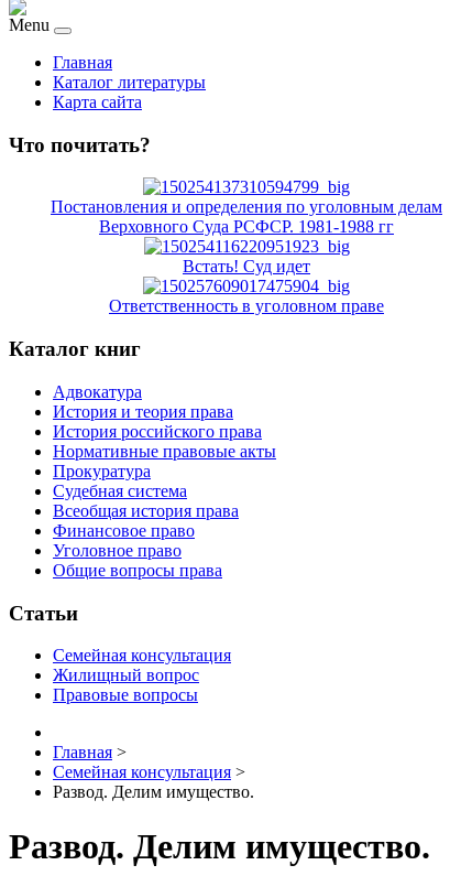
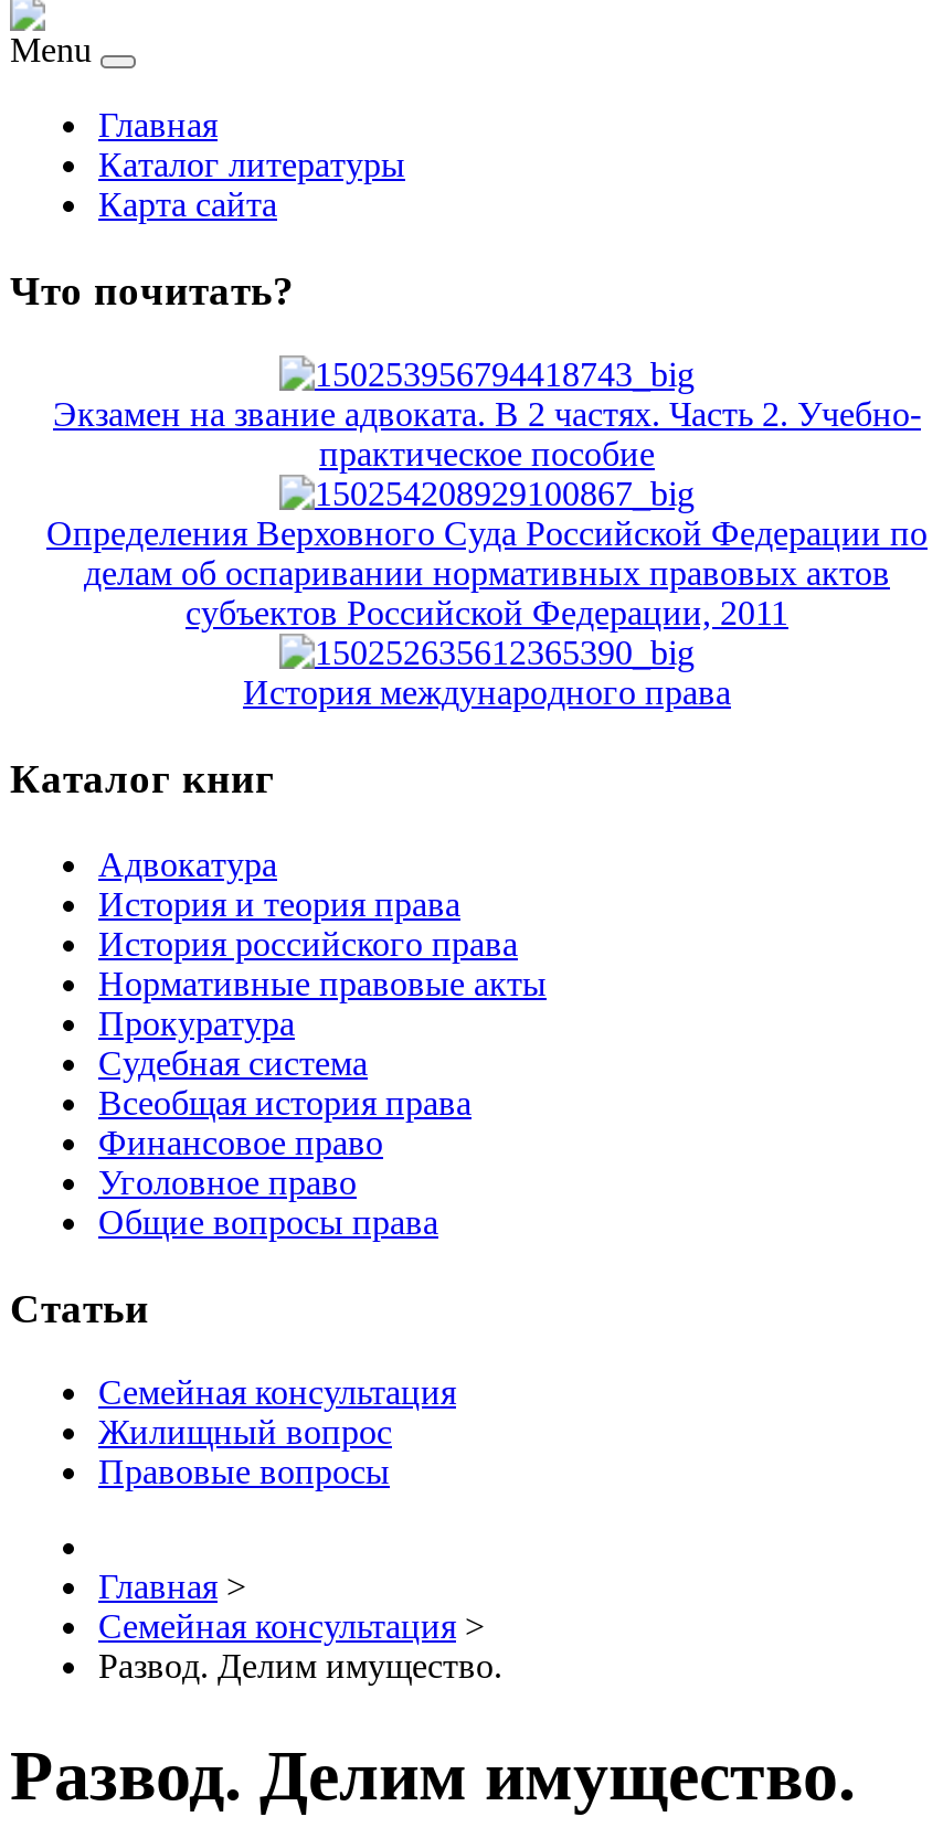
- Постановления и определения по уголовным делам
- Верховного Суда РСФСР. 1981-1988 гг
+ Экзамен на звание адвоката. В 2 частях. Часть 2. Учебно-
+ практическое пособие

- Встать! Суд идет
+ Определения Верховного Суда Российской Федерации по
+ делам об оспаривании нормативных правовых актов
+ субъектов Российской Федерации, 2011

- Ответственность в уголовном праве
+ История международного права
